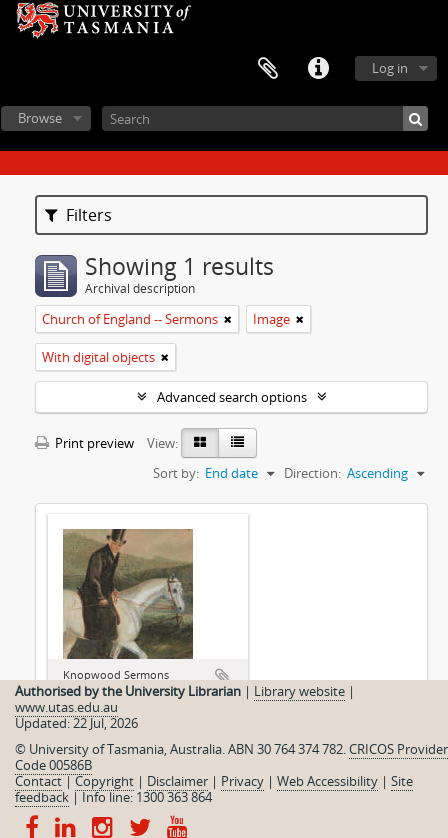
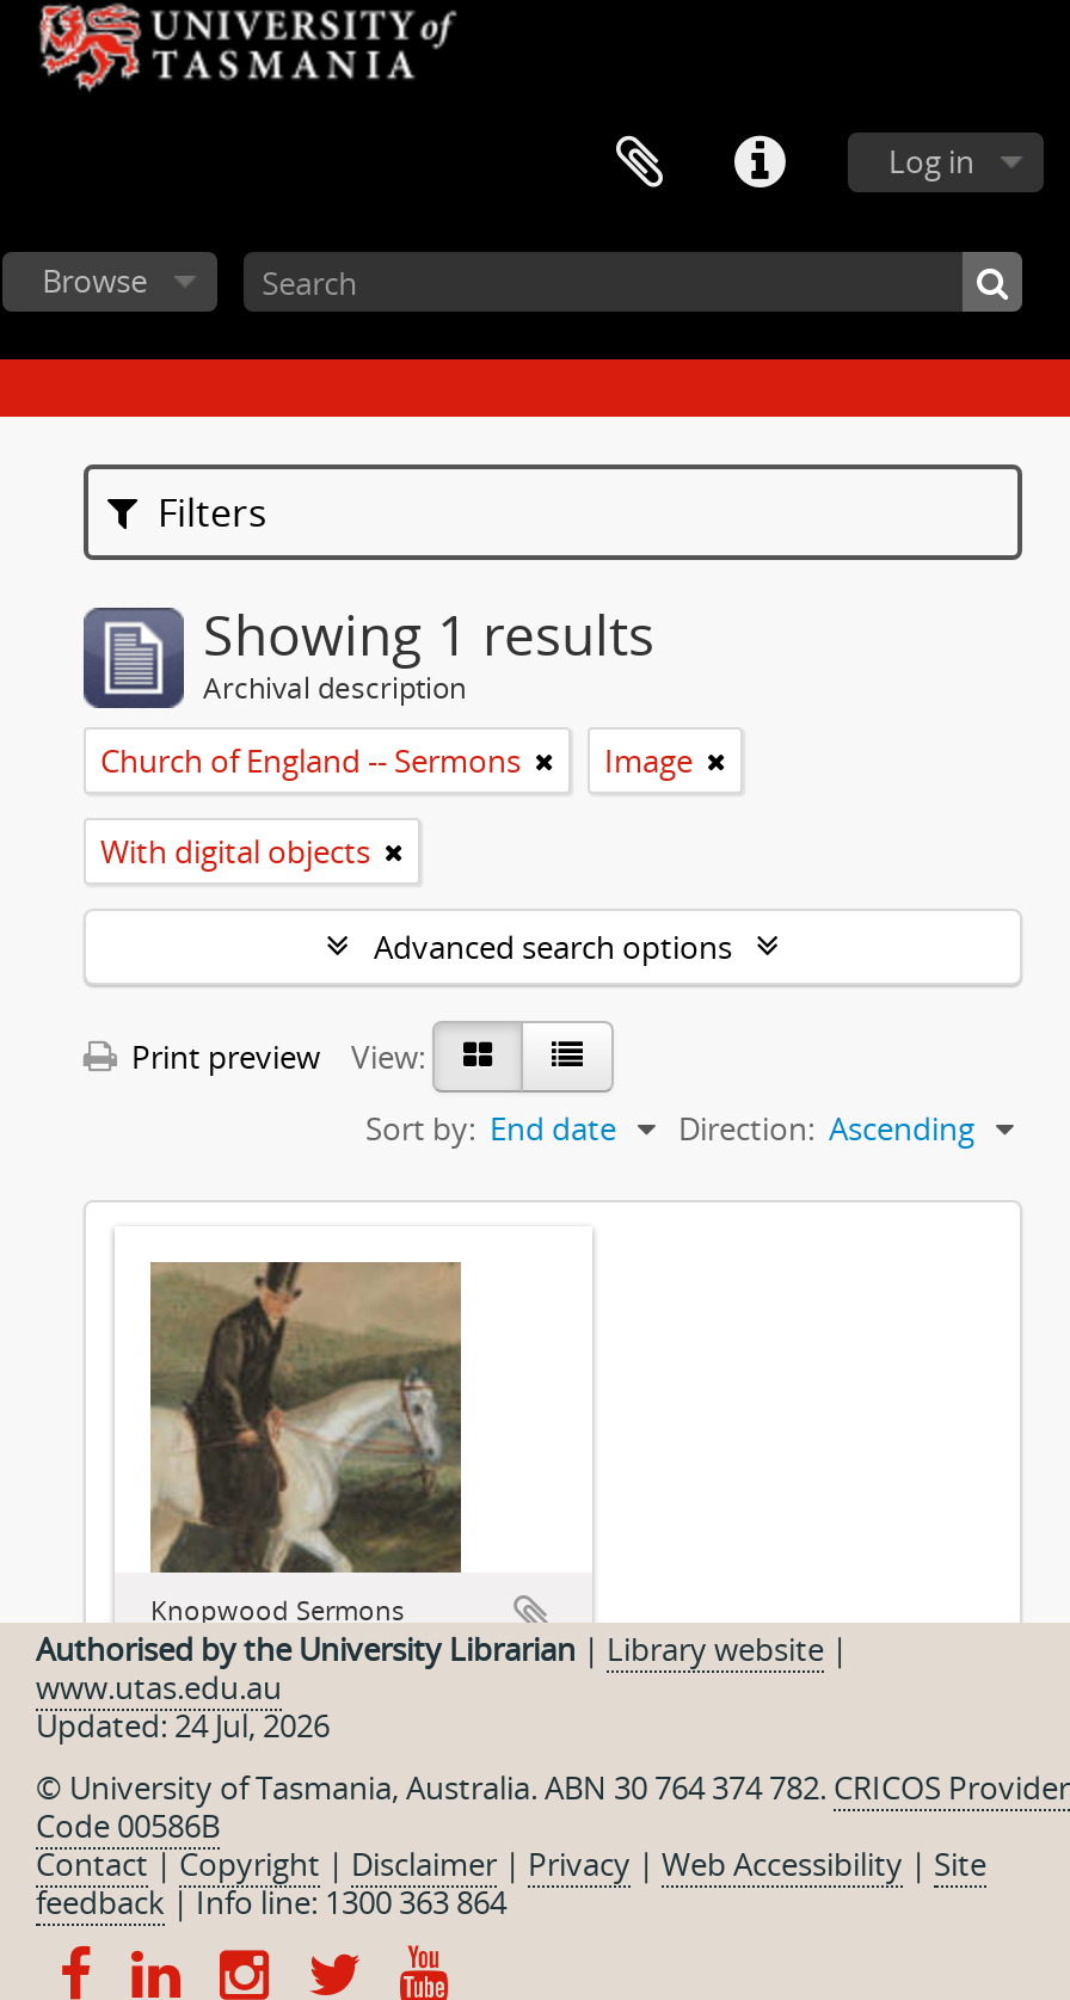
- Updated: 22 Jul, 2026
+ Updated: 24 Jul, 2026
